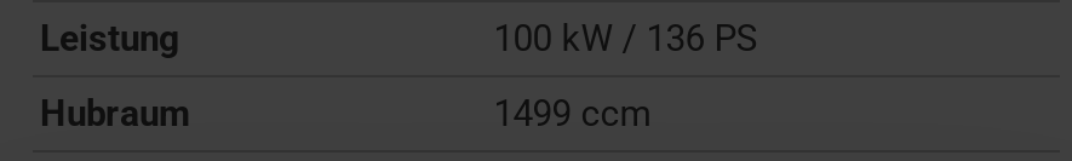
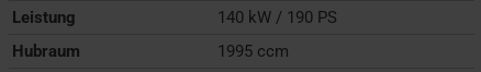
- 100 kW / 136 PS
+ 140 kW / 190 PS

- 1499 ccm
+ 1995 ccm
